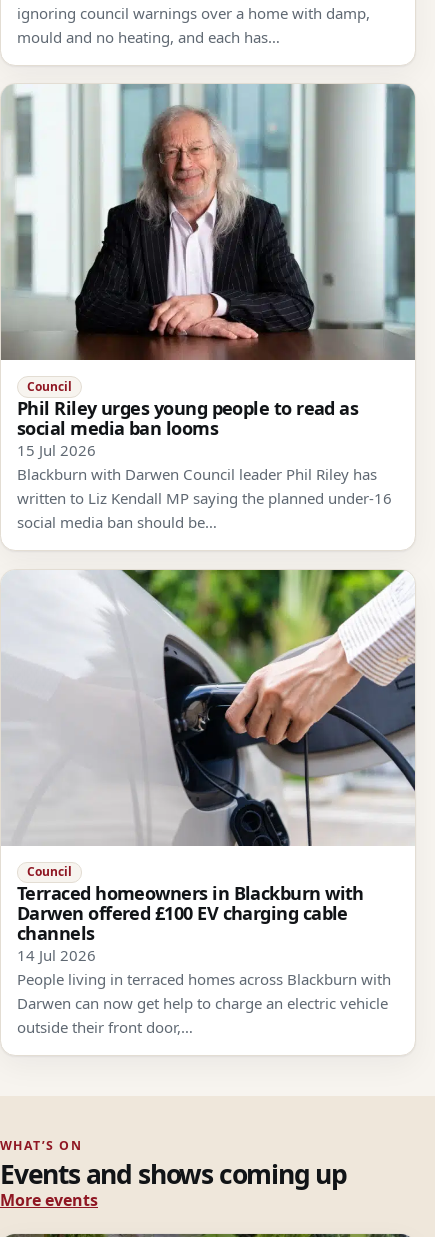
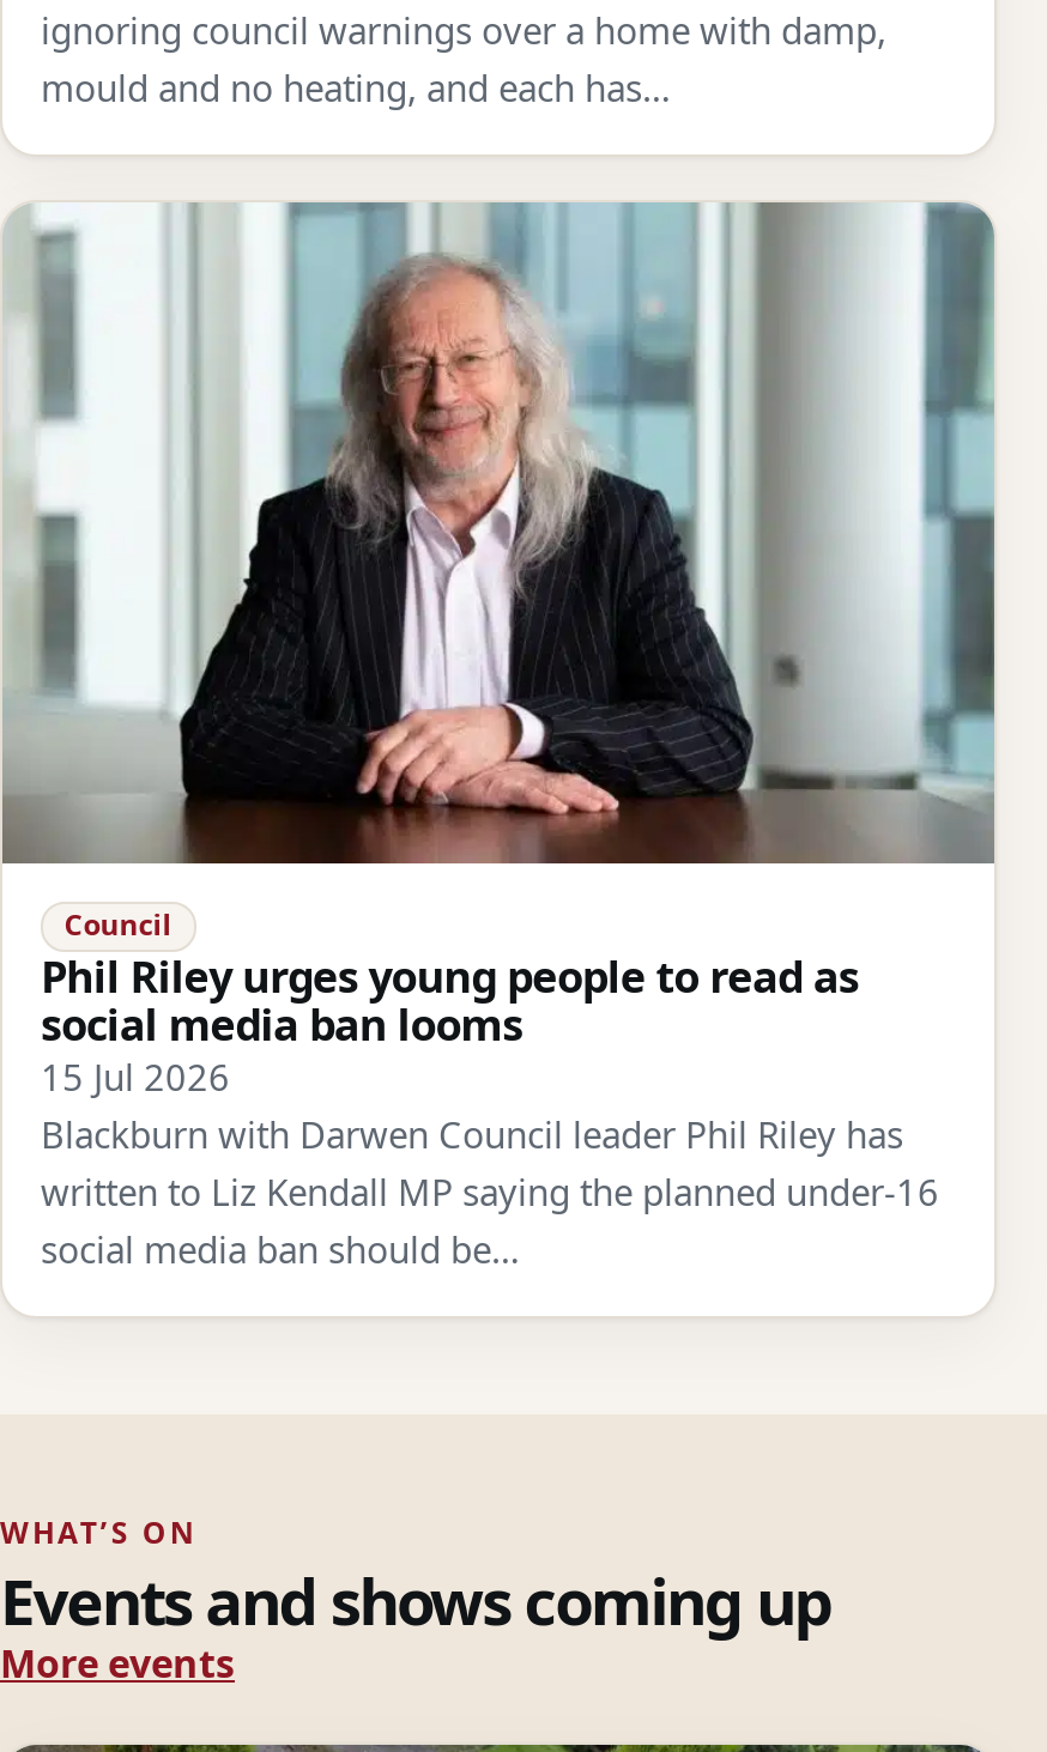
- [image]
- Council
- Terraced homeowners in Blackburn with
- Darwen offered £100 EV charging cable
- channels
- 14 Jul 2026
- People living in terraced homes across Blackburn with
- Darwen can now get help to charge an electric vehicle
- outside their front door,…
